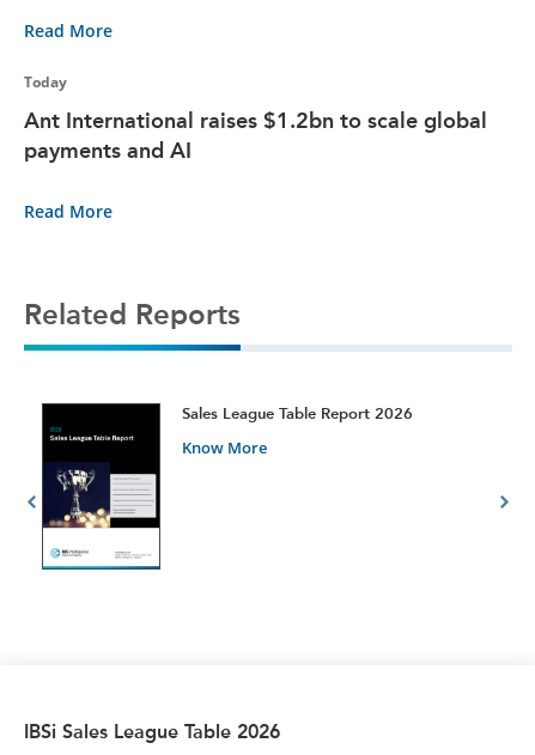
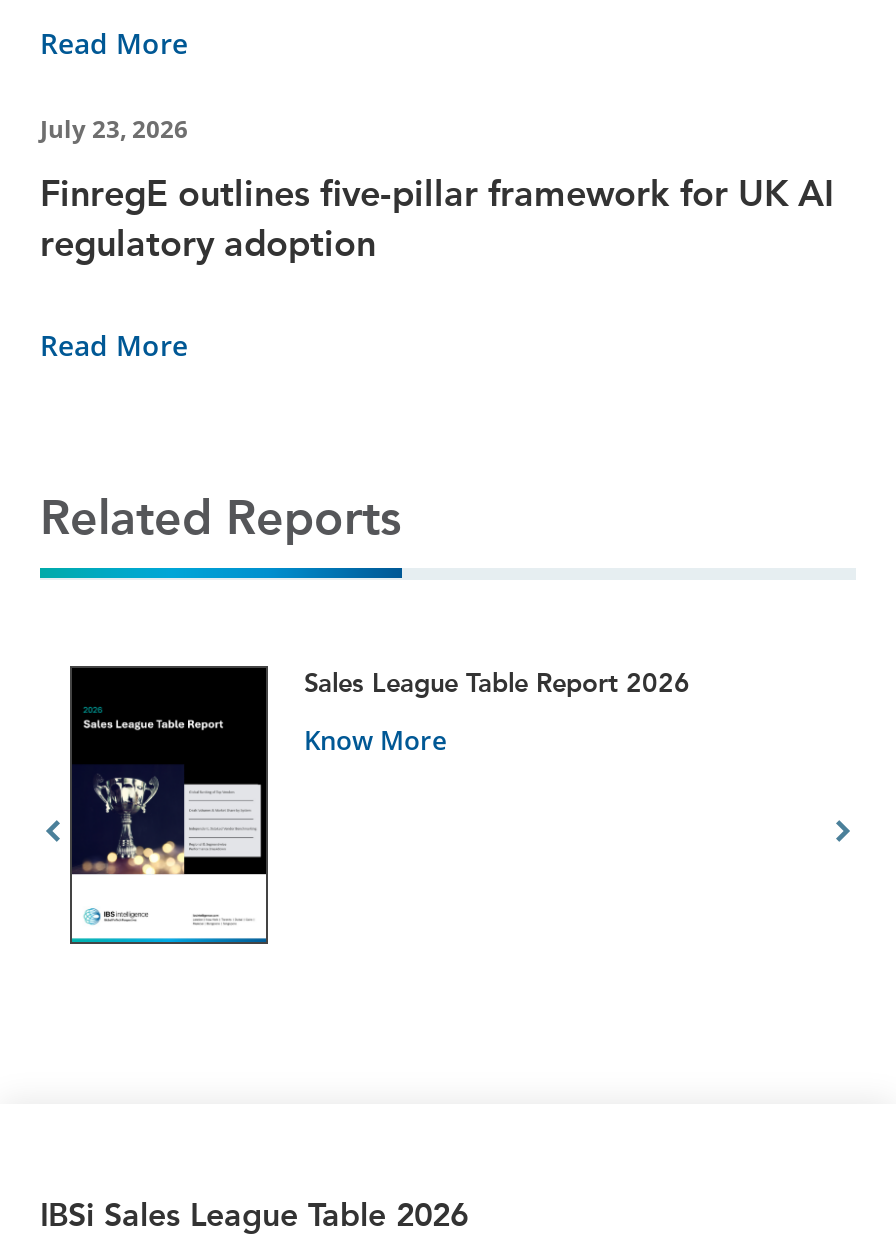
- Today
+ July 23, 2026

- Ant International raises $1.2bn to scale global
- payments and AI
+ FinregE outlines five-pillar framework for UK AI
+ regulatory adoption
